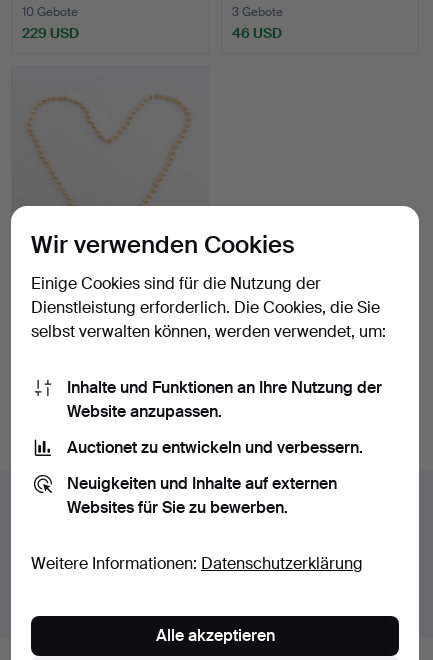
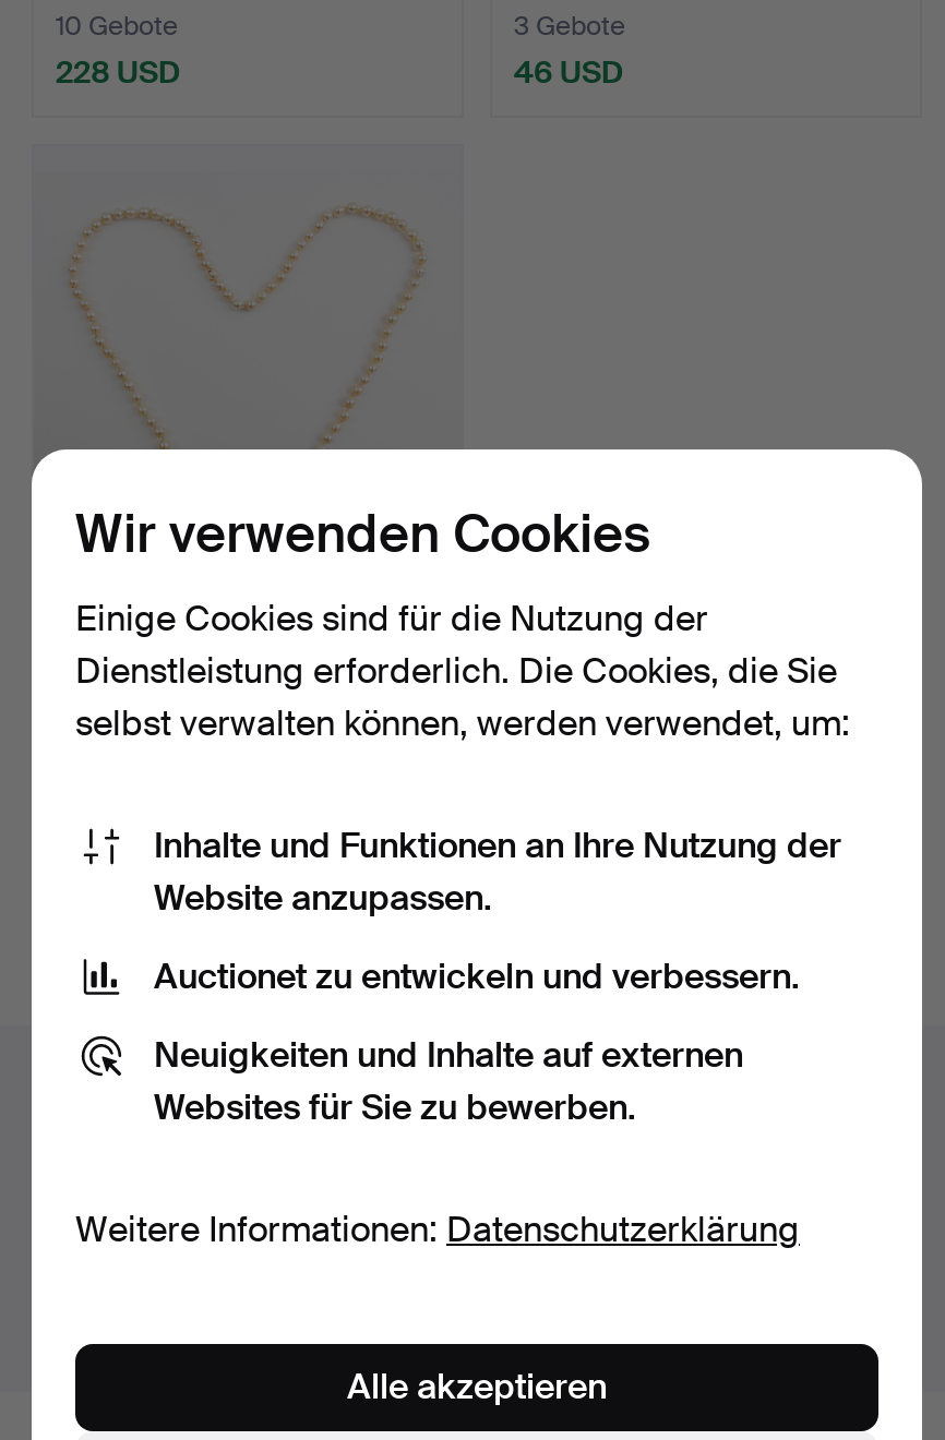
- 229 USD
+ 228 USD
